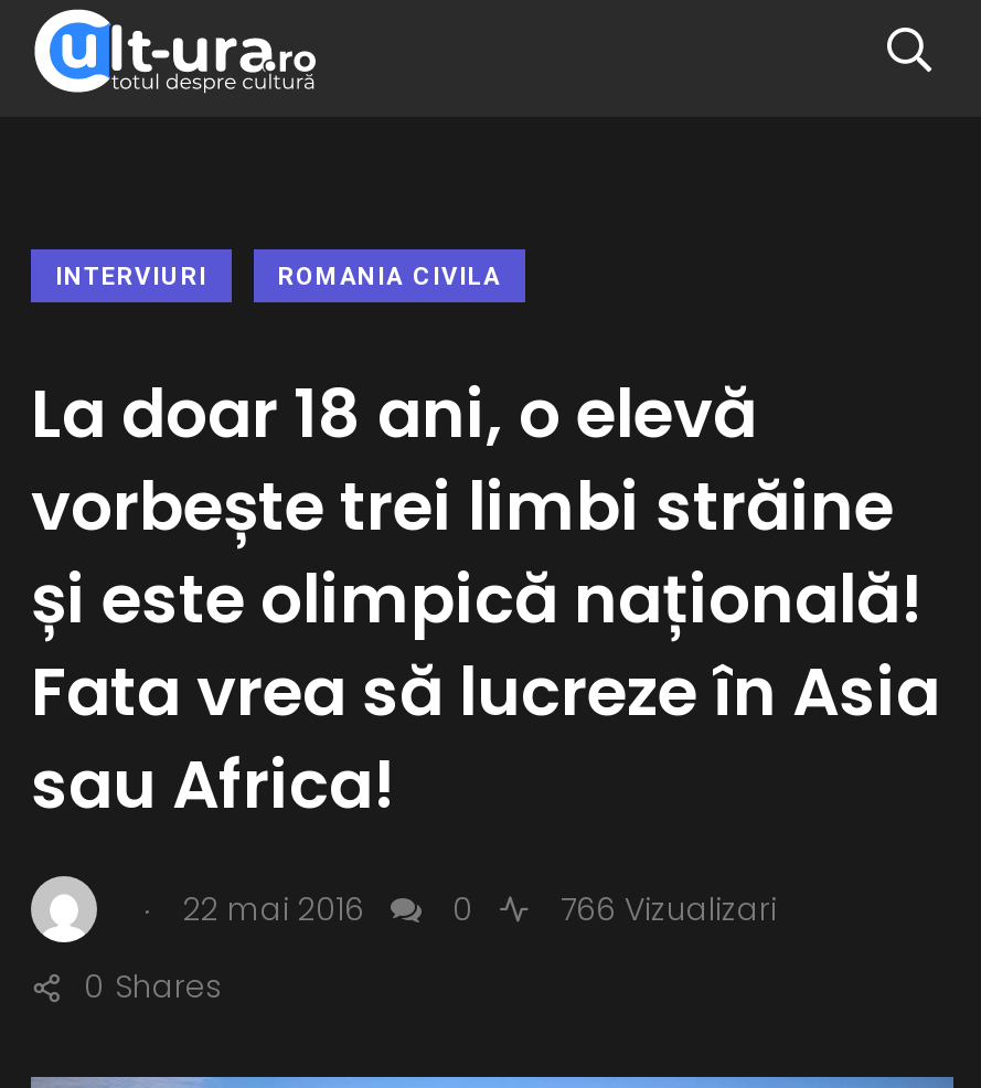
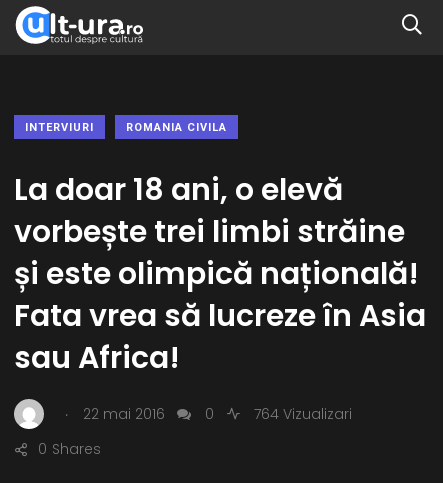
- 766 Vizualizari
+ 764 Vizualizari
